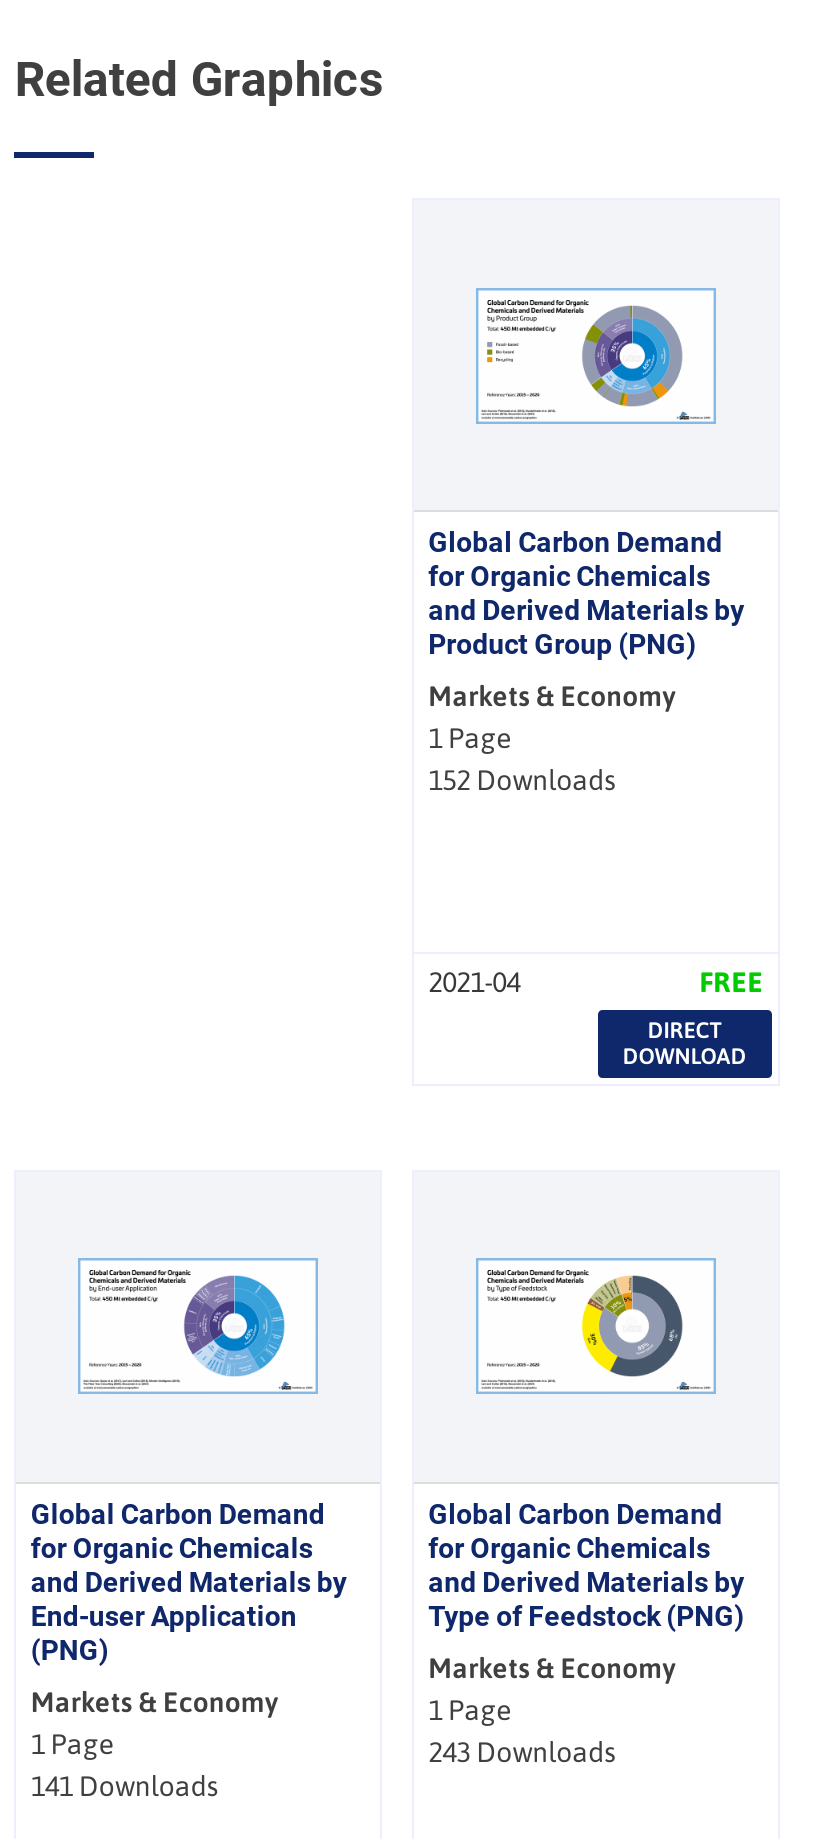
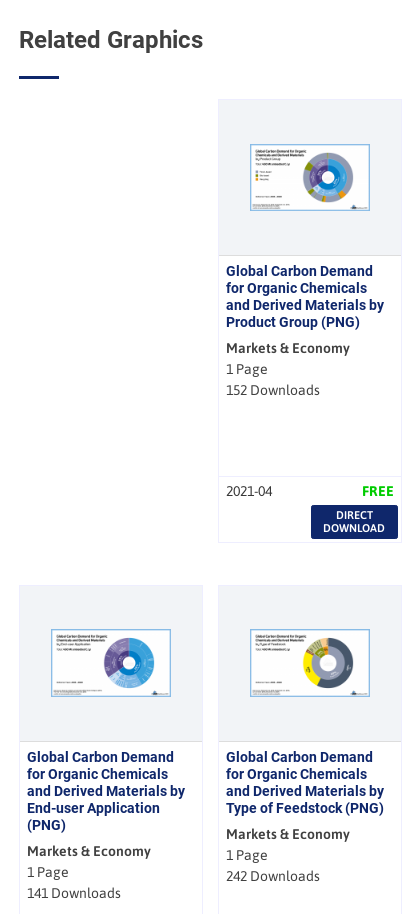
- 243 Downloads
+ 242 Downloads
